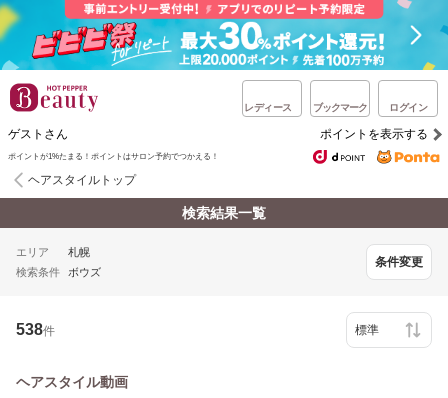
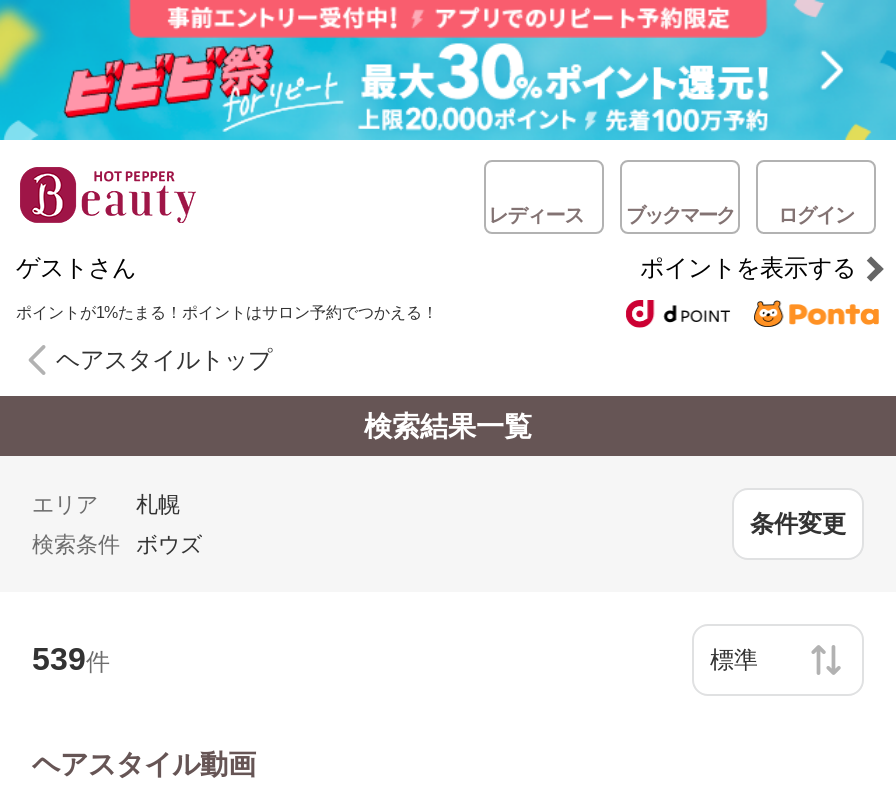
- 538件
+ 539件
